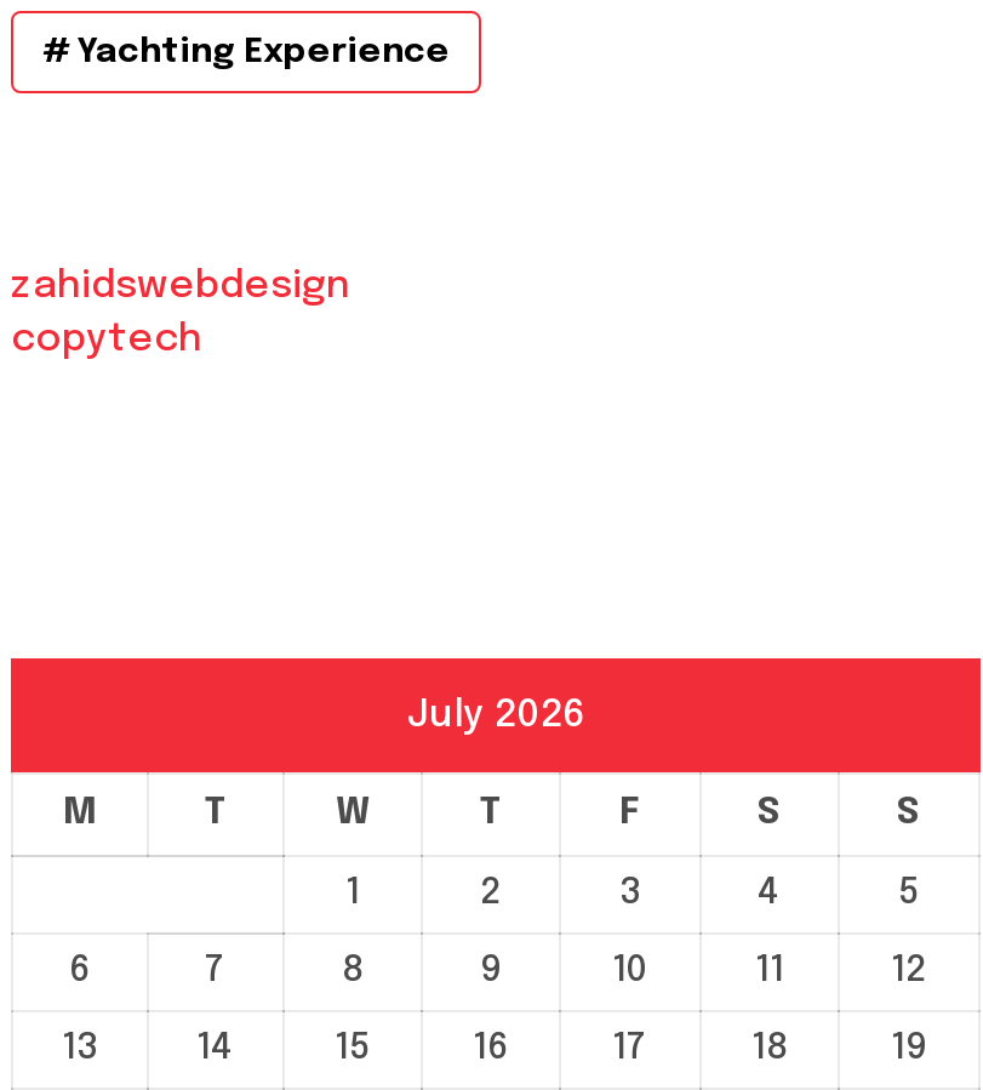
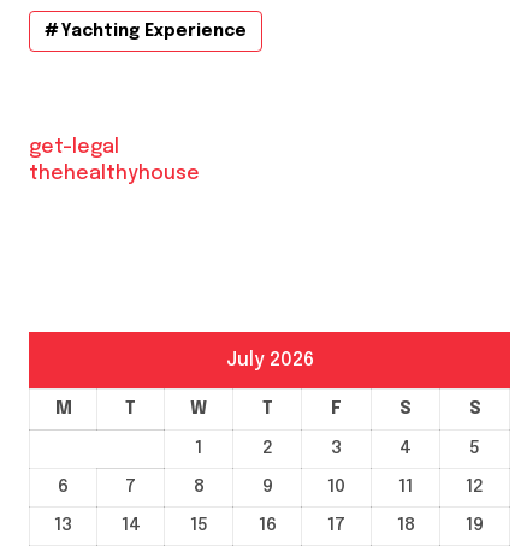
- zahidswebdesign
- copytech
+ get-legal
+ thehealthyhouse
